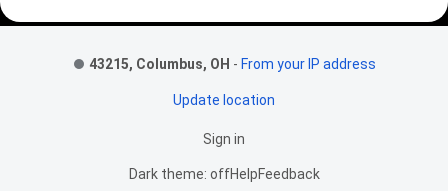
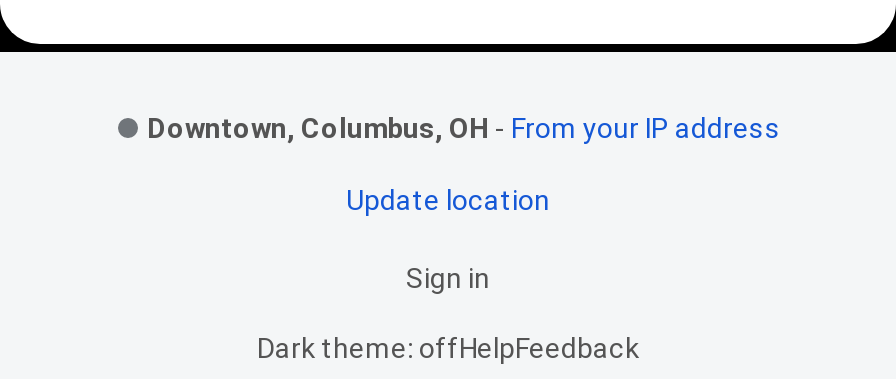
- 43215, Columbus, OH - From your IP address
+ Downtown, Columbus, OH - From your IP address
